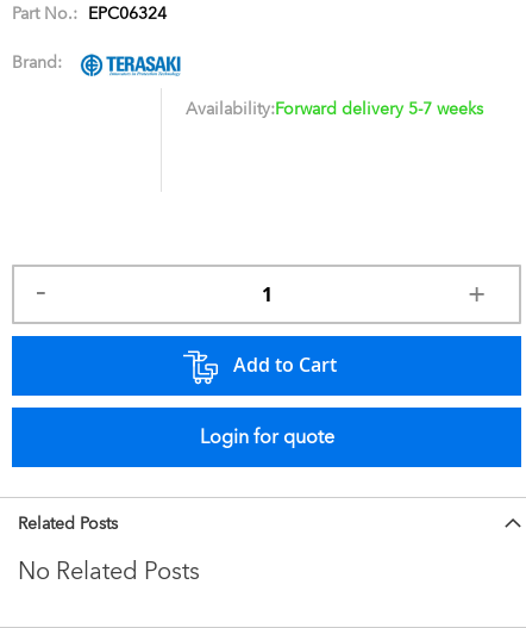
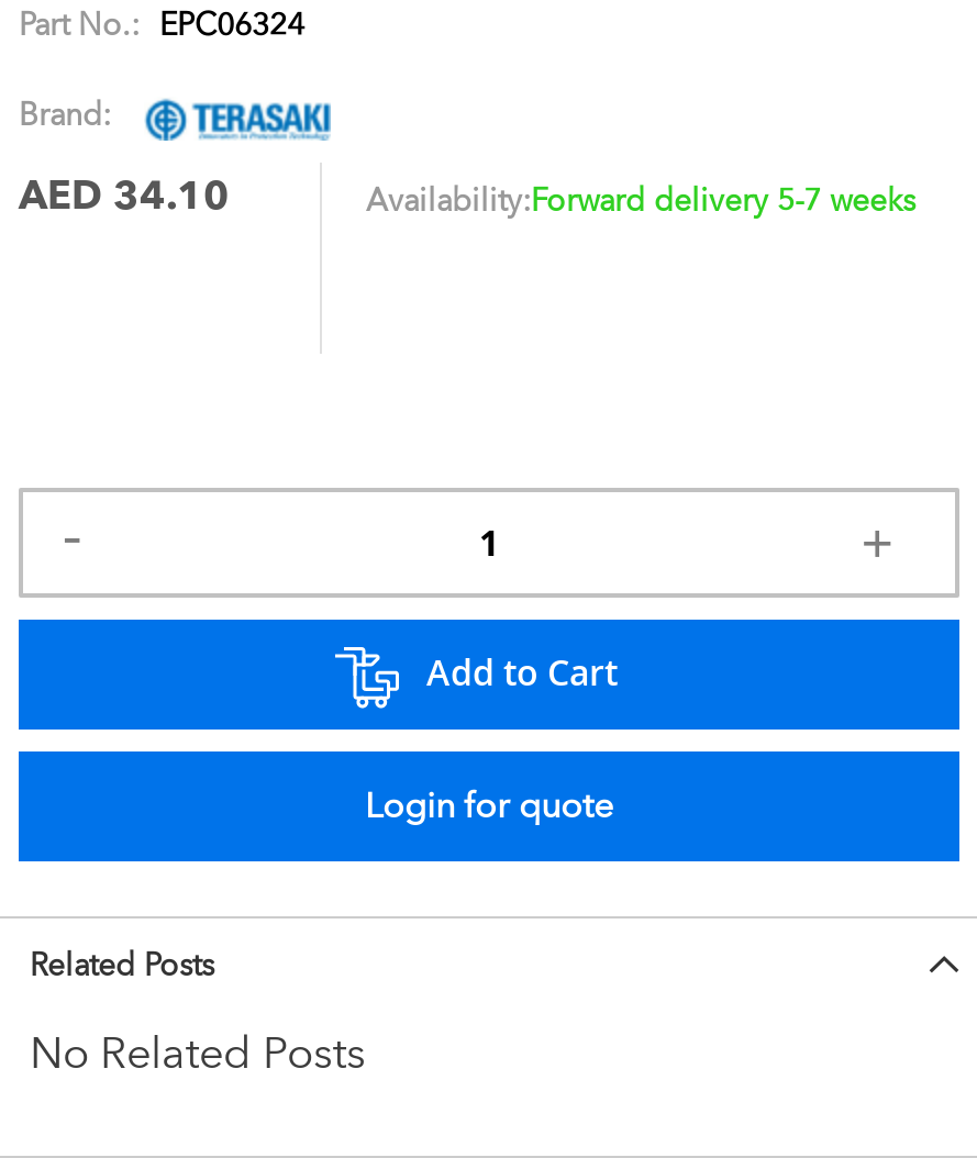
+ AED 34.10
